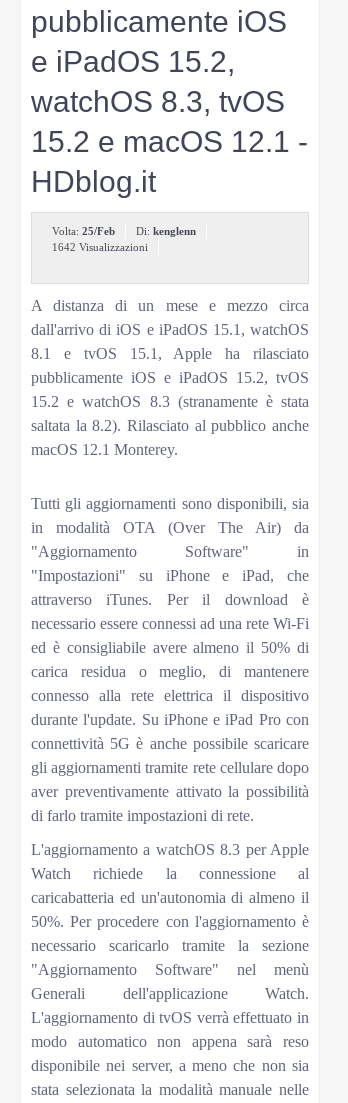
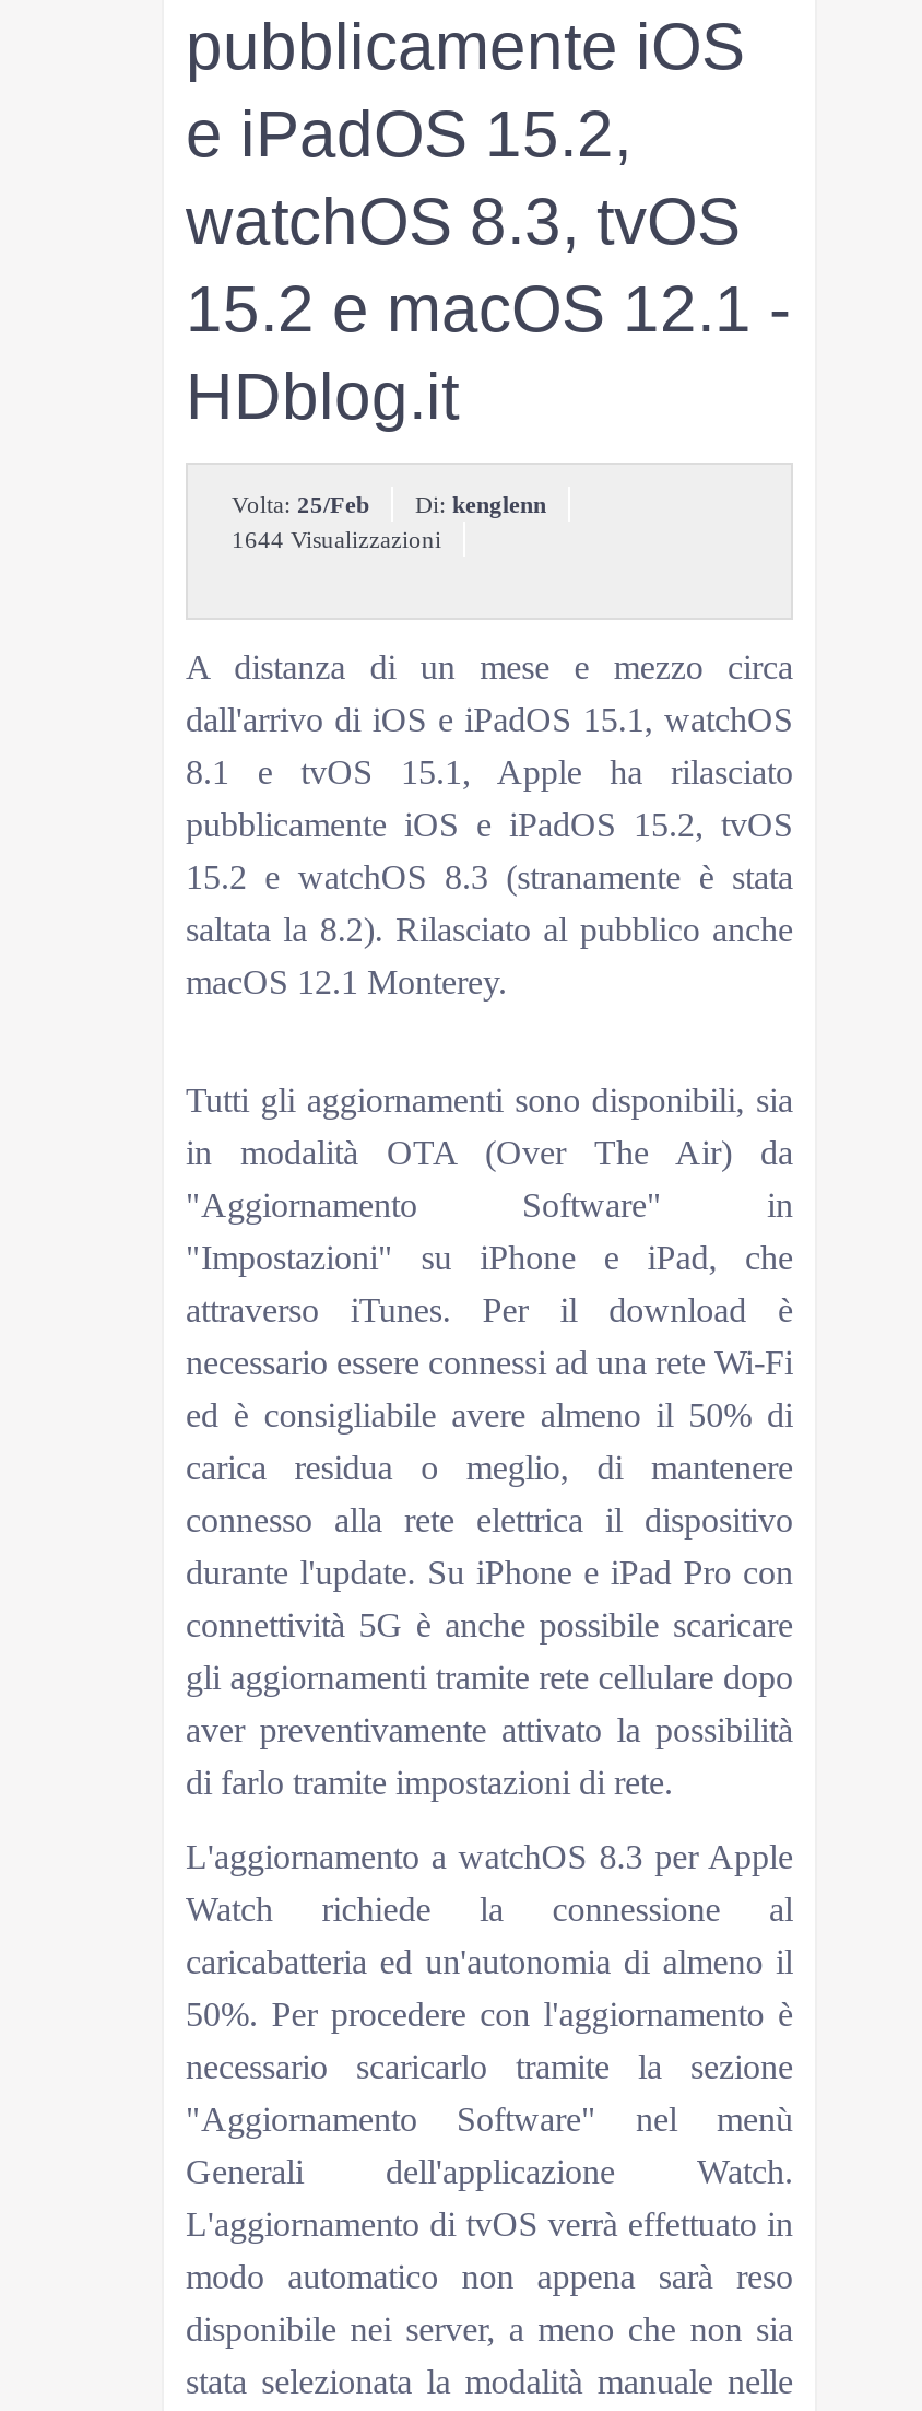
- 1642 Visualizzazioni
+ 1644 Visualizzazioni
